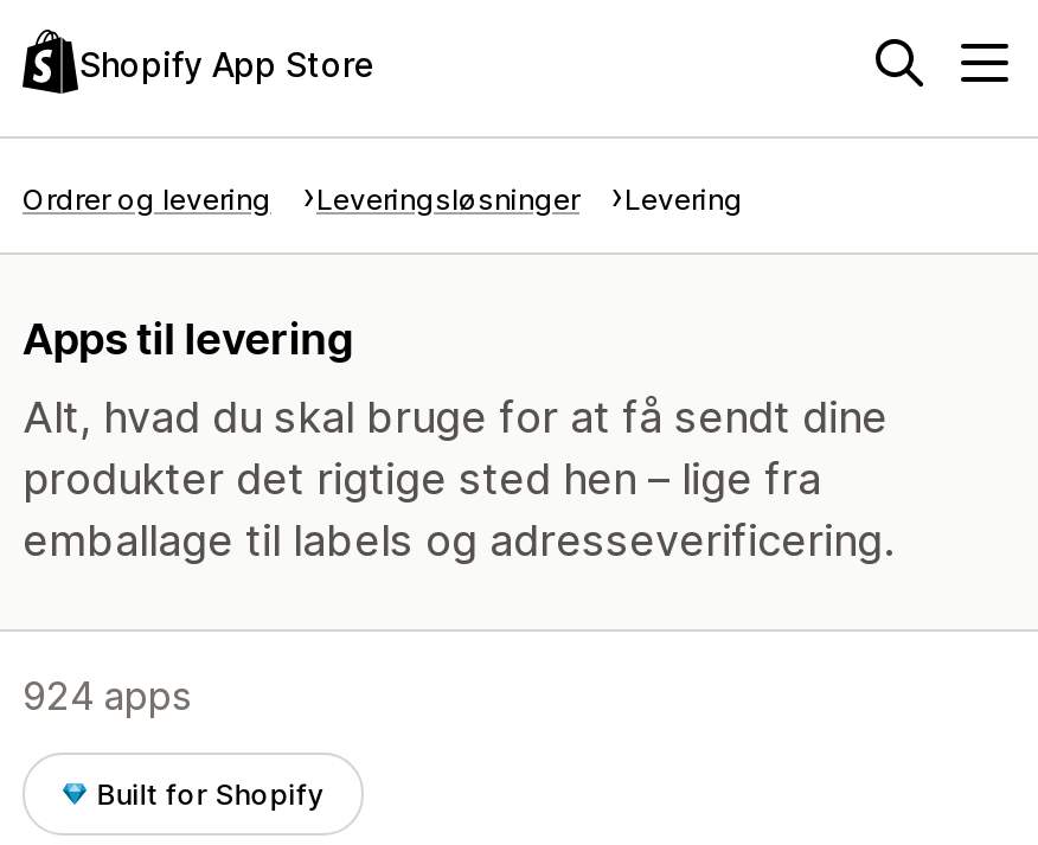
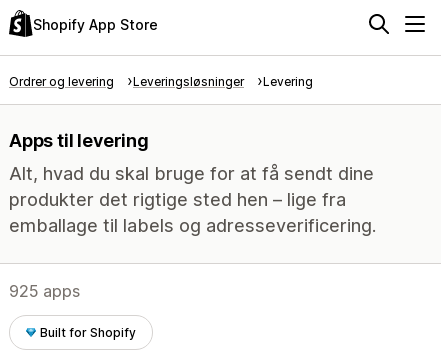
- 924 apps
+ 925 apps
